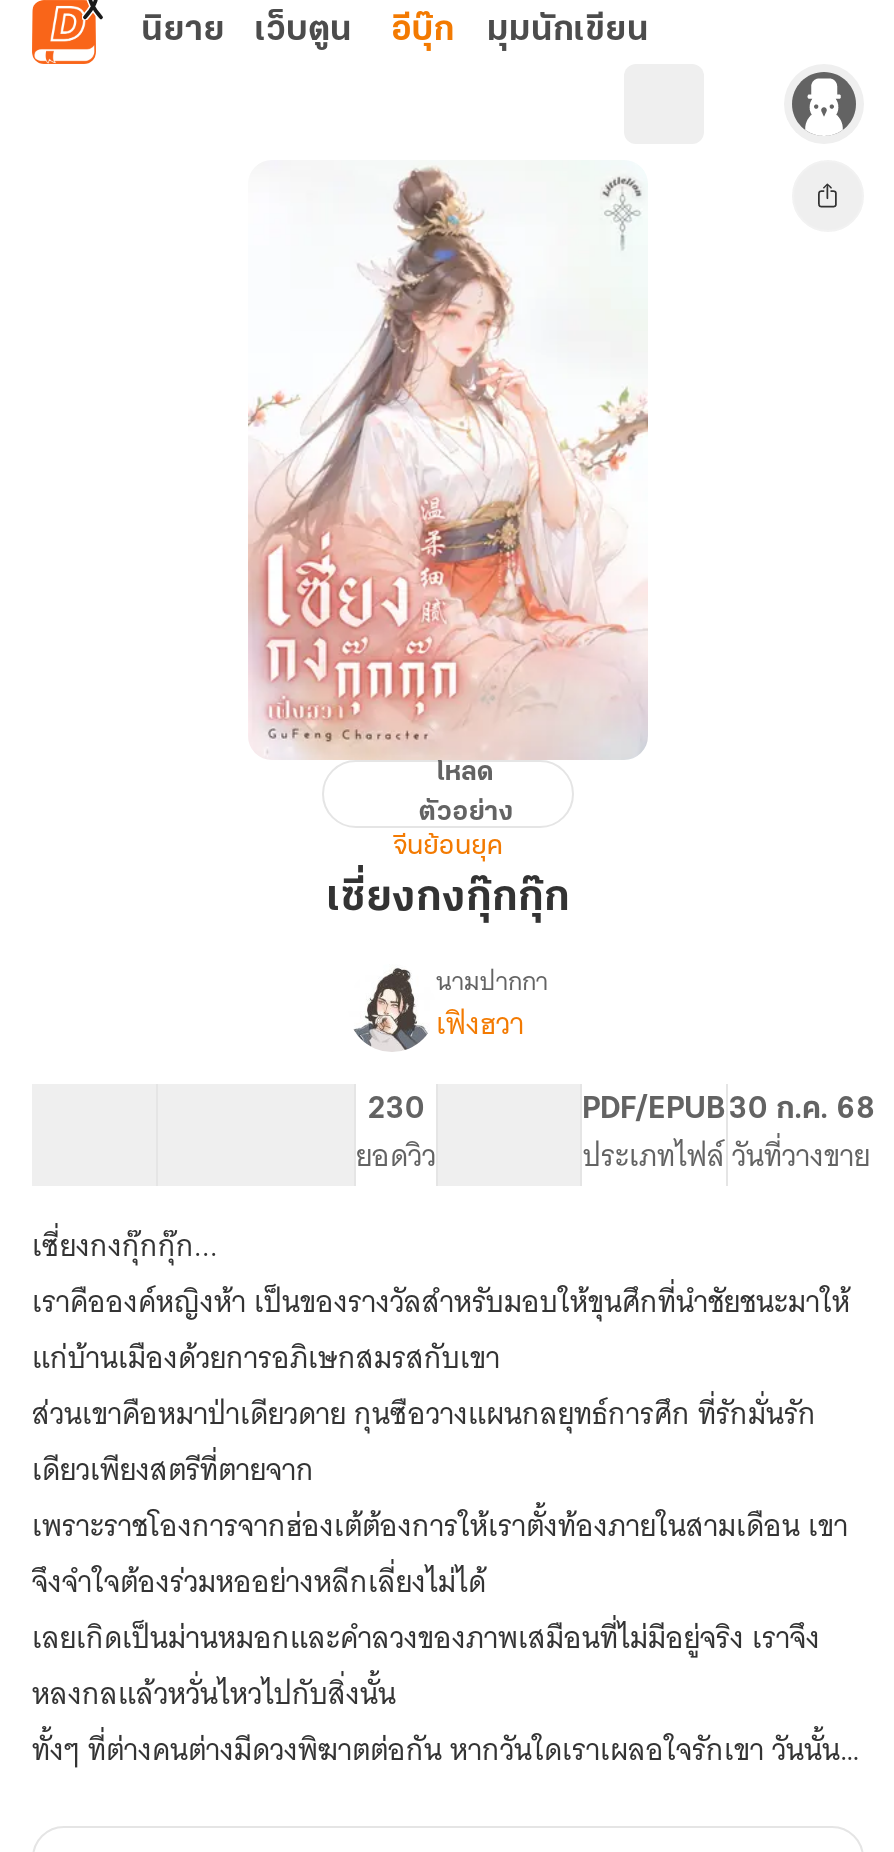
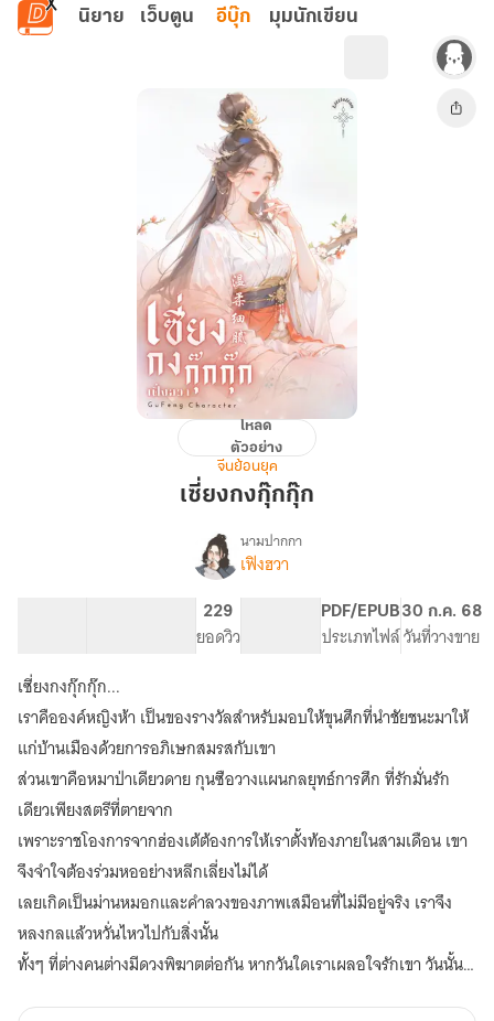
- 230
+ 229
